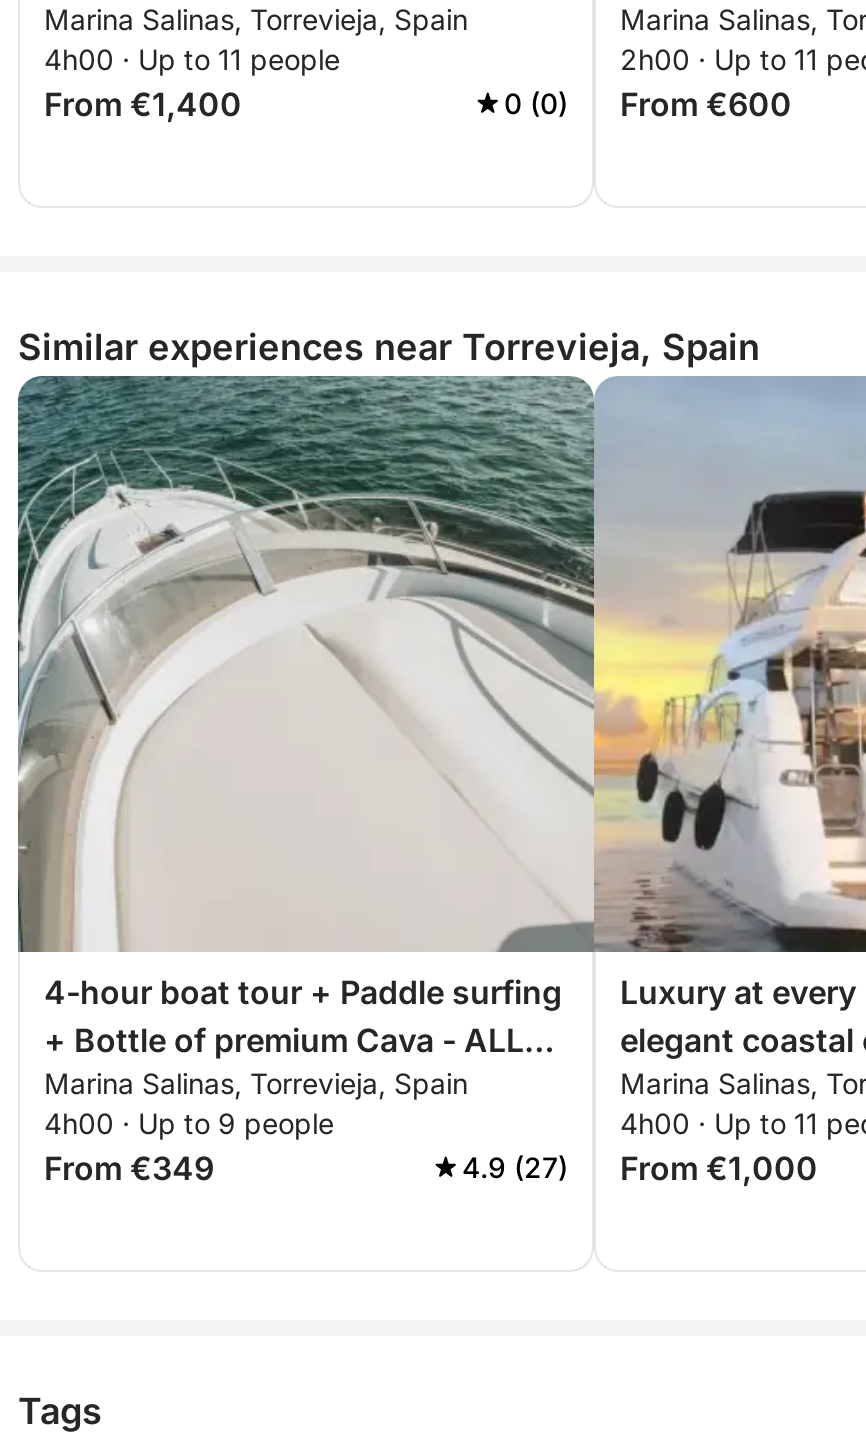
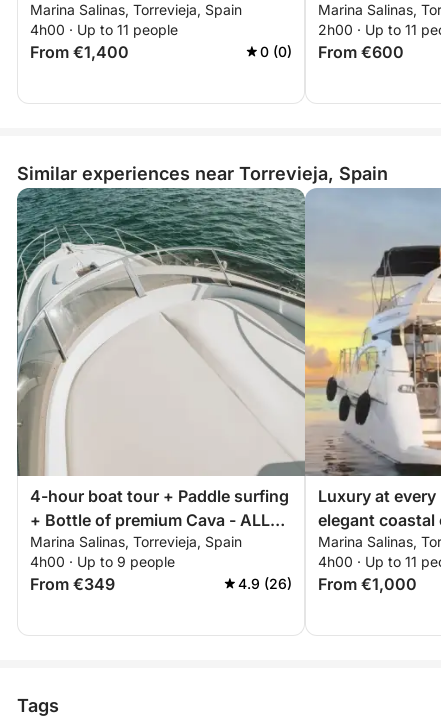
- 4.9 (27) From €1,000
+ 4.9 (26) From €1,000
